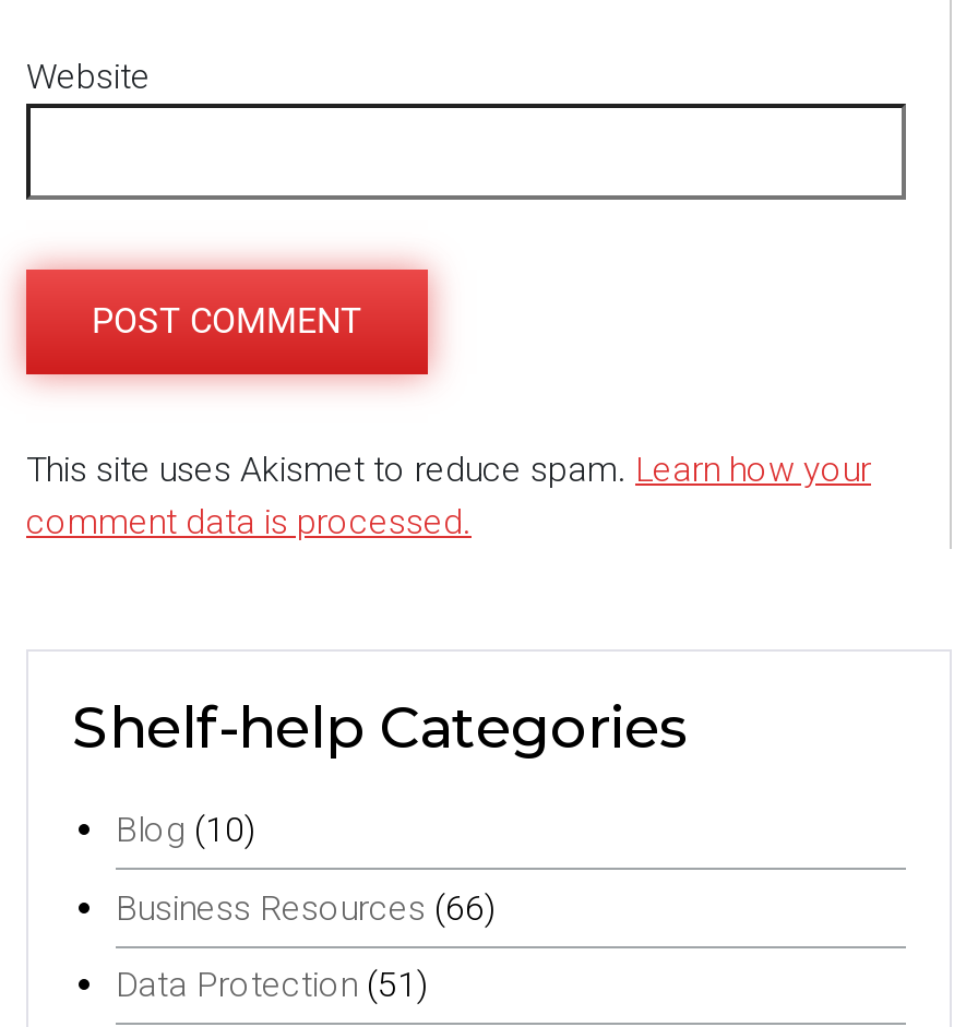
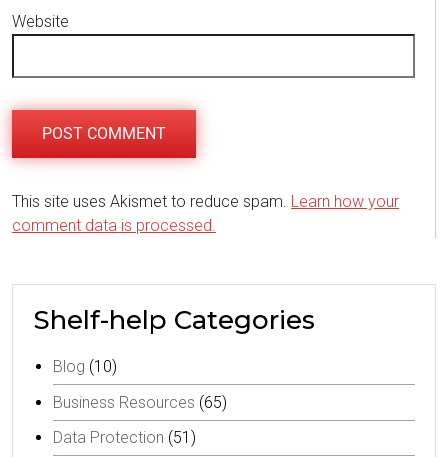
- Business Resources (66)
+ Business Resources (65)
